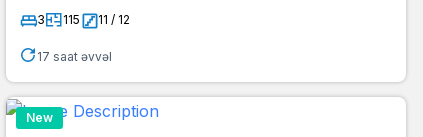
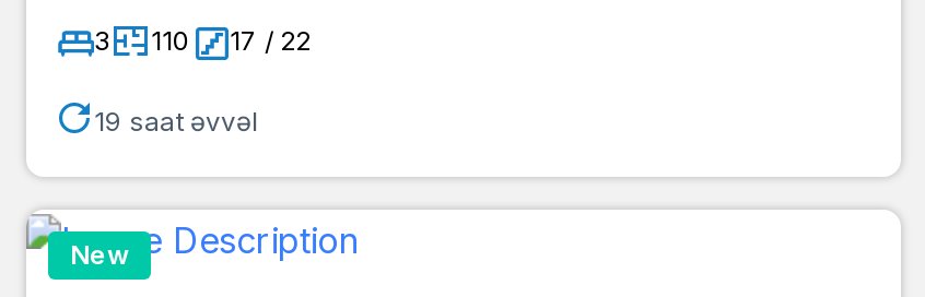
- 115
+ 110

- 11 / 12
+ 17 / 22

- 17 saat əvvəl
+ 19 saat əvvəl
